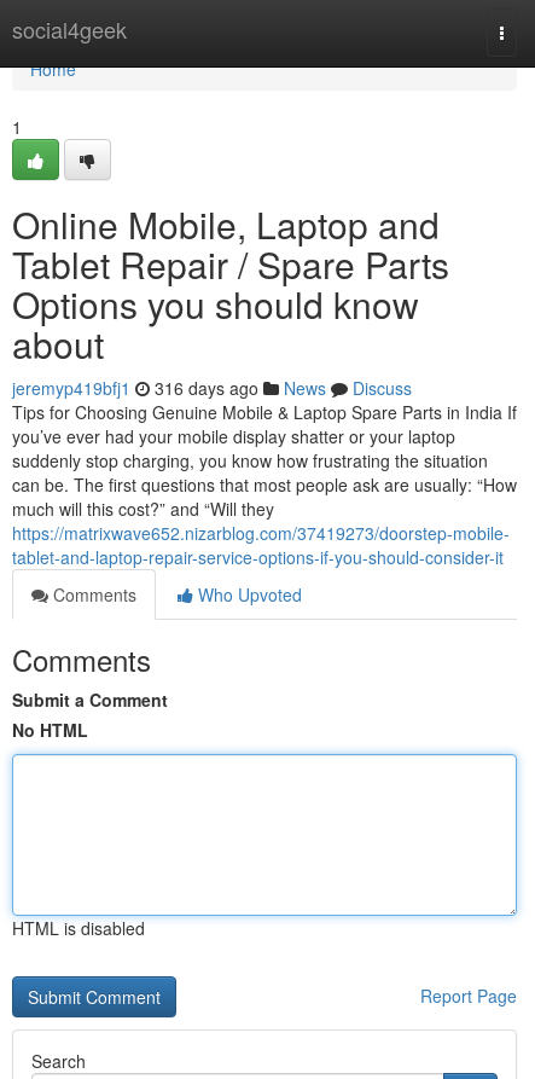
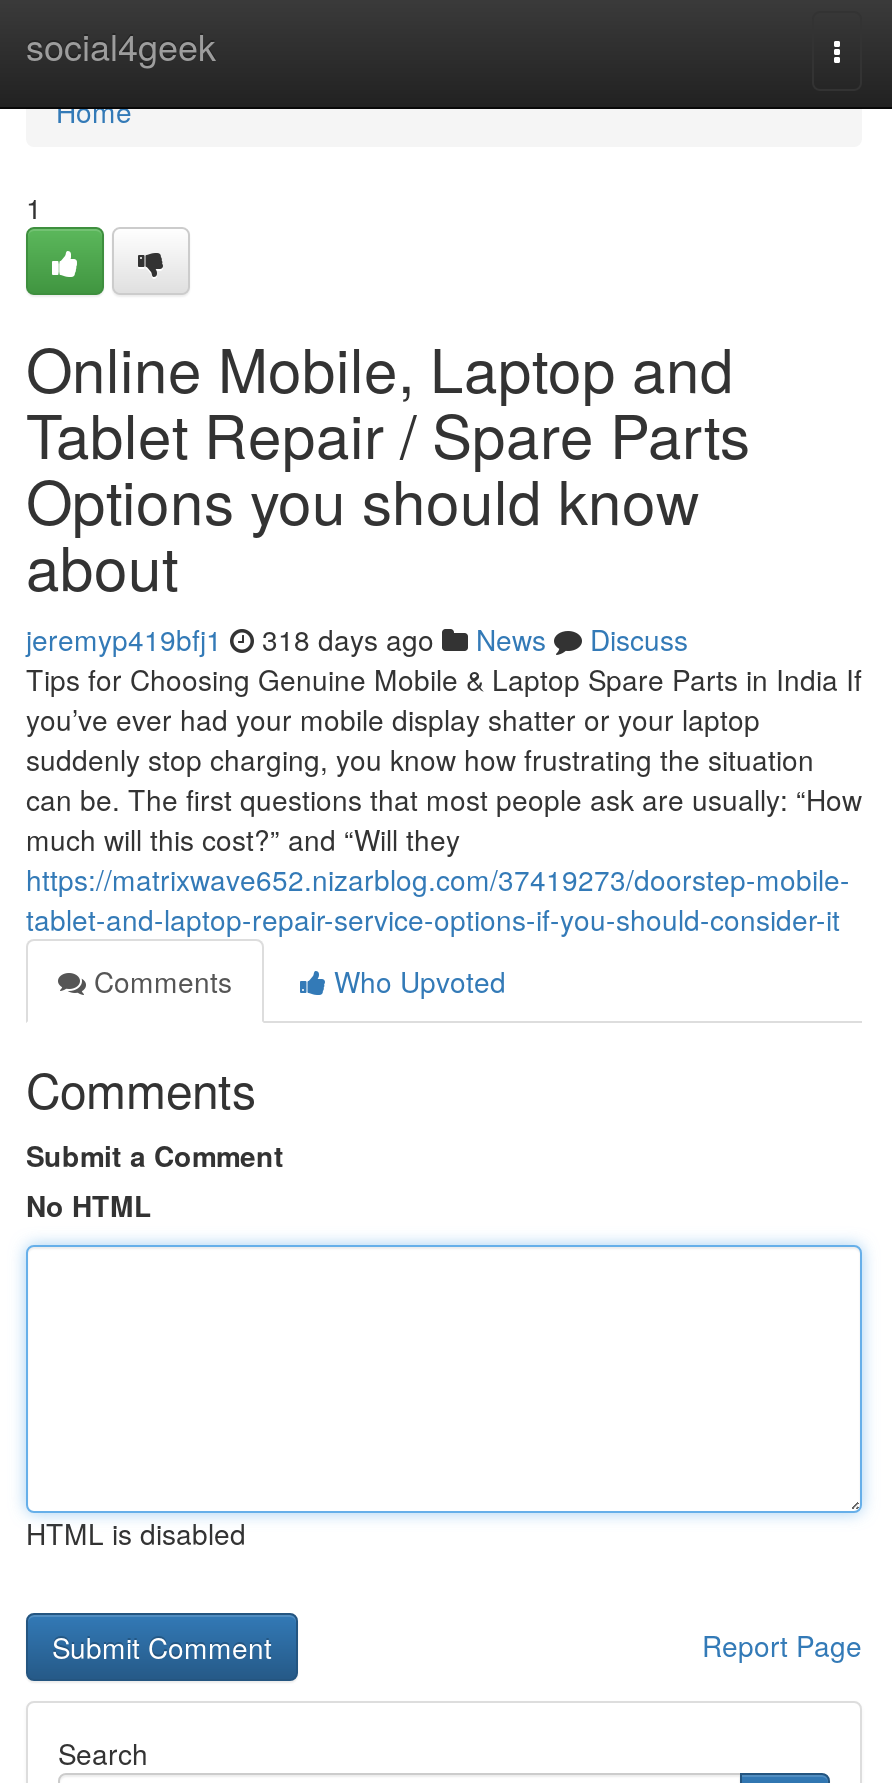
- jeremyp419bfj1 316 days ago News Discuss
+ jeremyp419bfj1 318 days ago News Discuss
